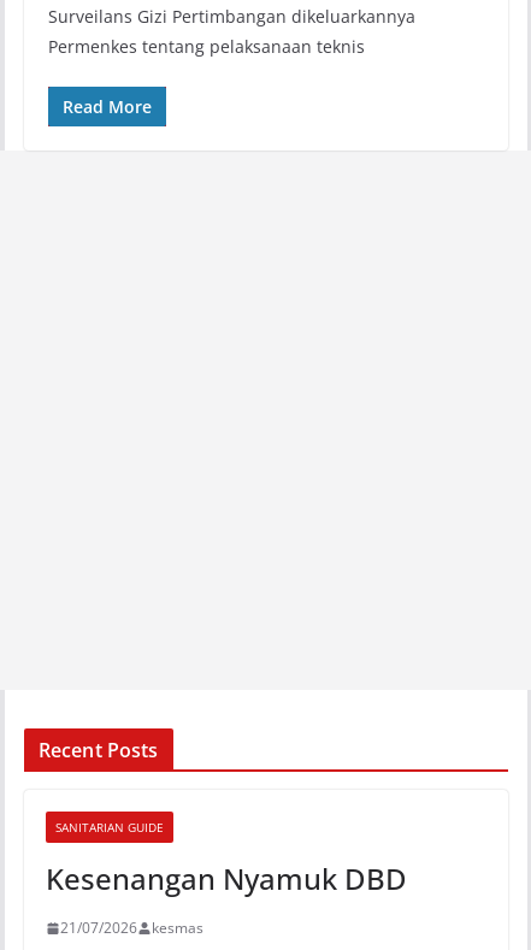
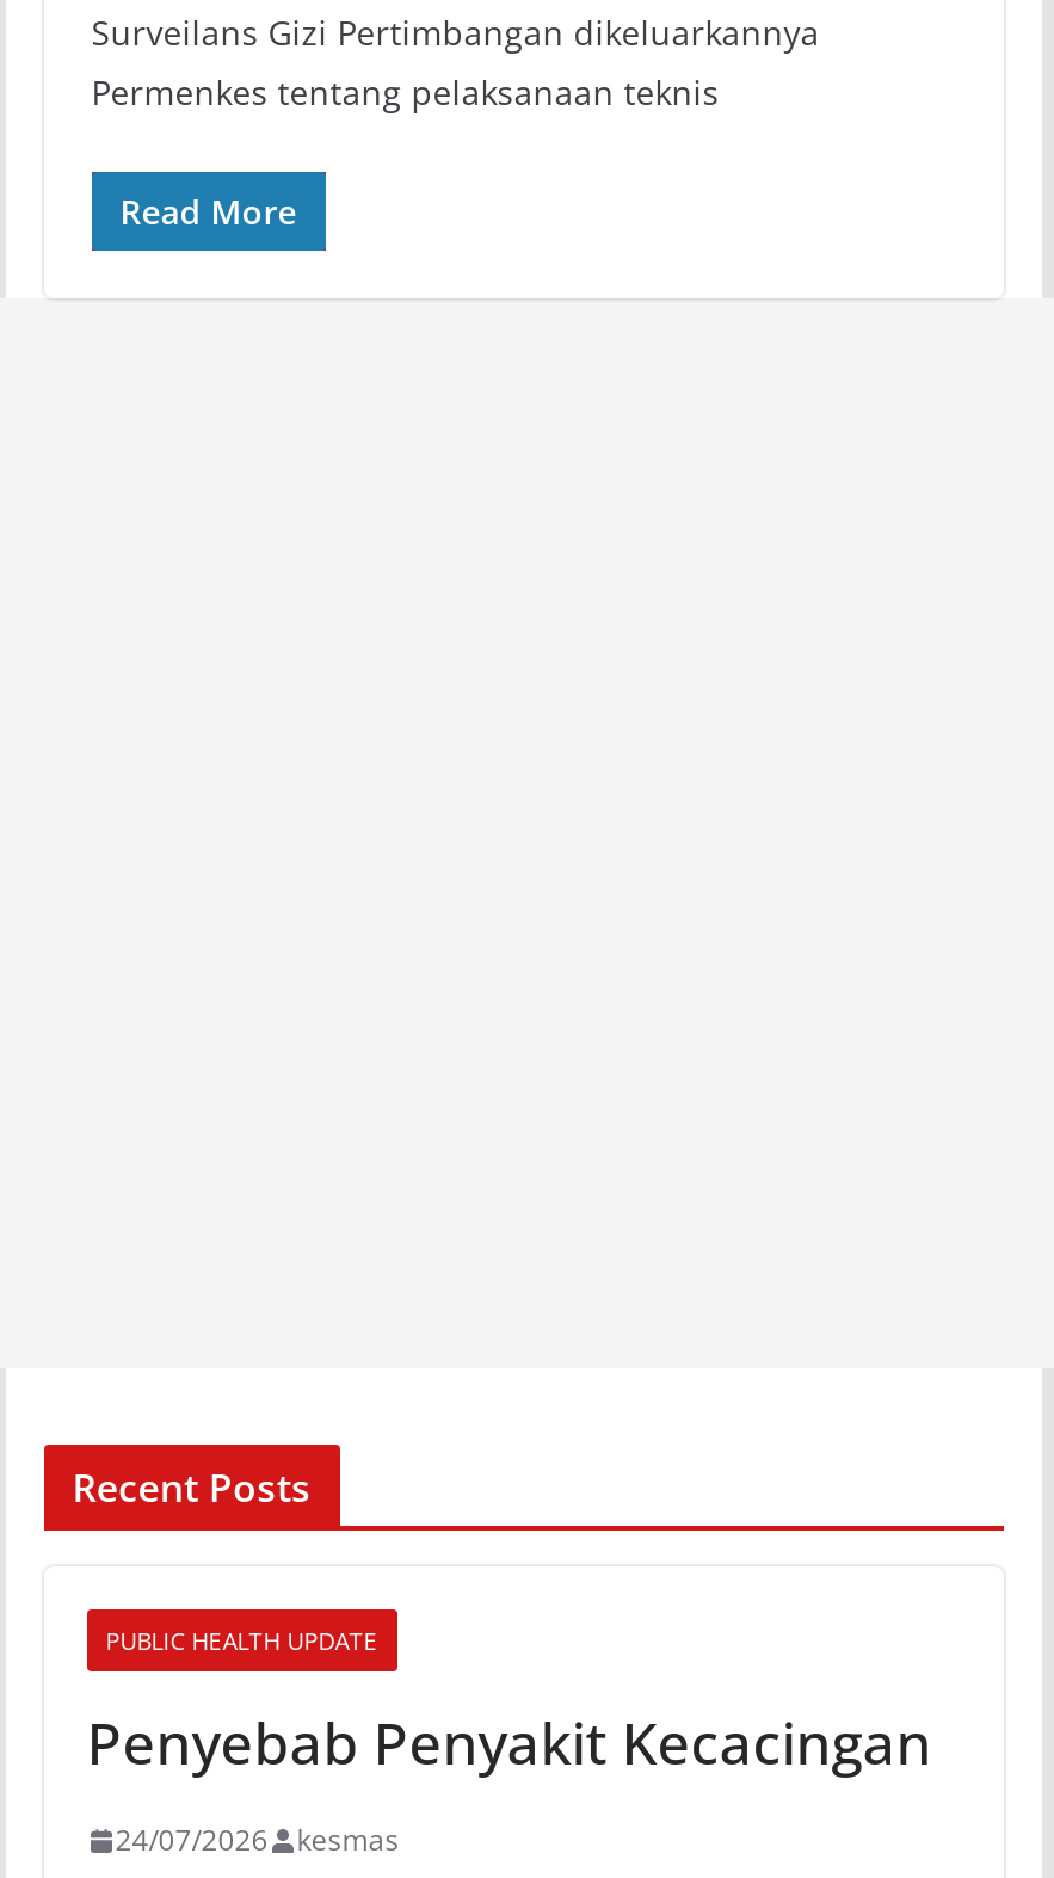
- SANITARIAN GUIDE
+ PUBLIC HEALTH UPDATE

- Kesenangan Nyamuk DBD
+ Penyebab Penyakit Kecacingan

- 21/07/2026 kesmas
+ 24/07/2026 kesmas
